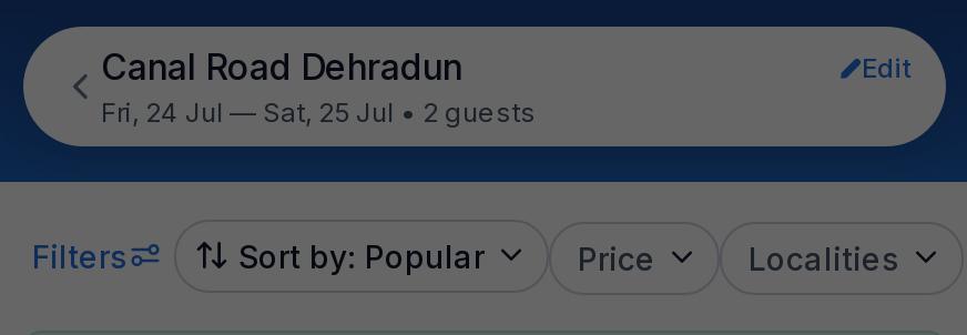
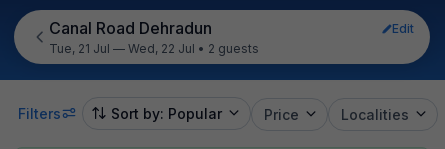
- Fri, 24 Jul — Sat, 25 Jul • 2 guests
+ Tue, 21 Jul — Wed, 22 Jul • 2 guests
